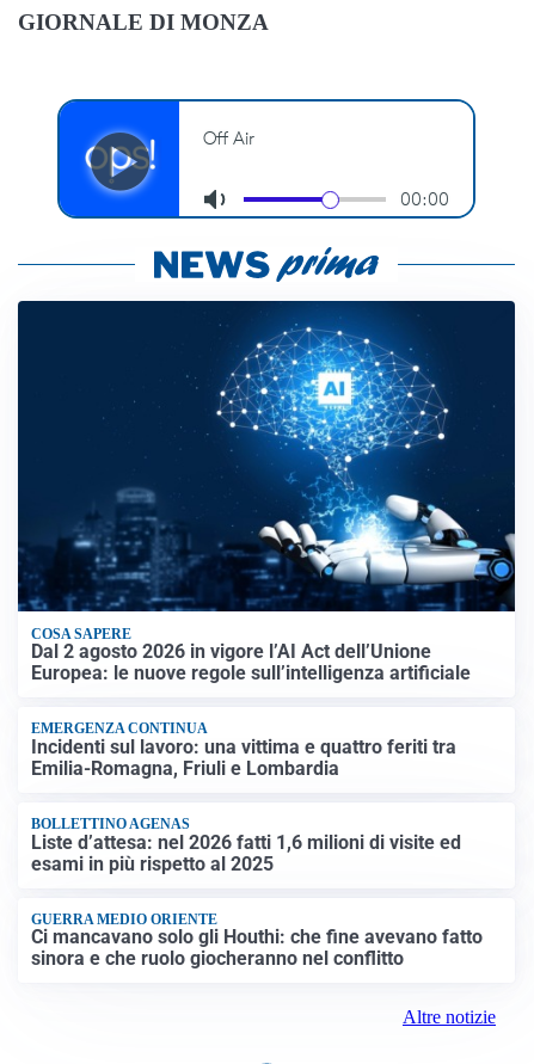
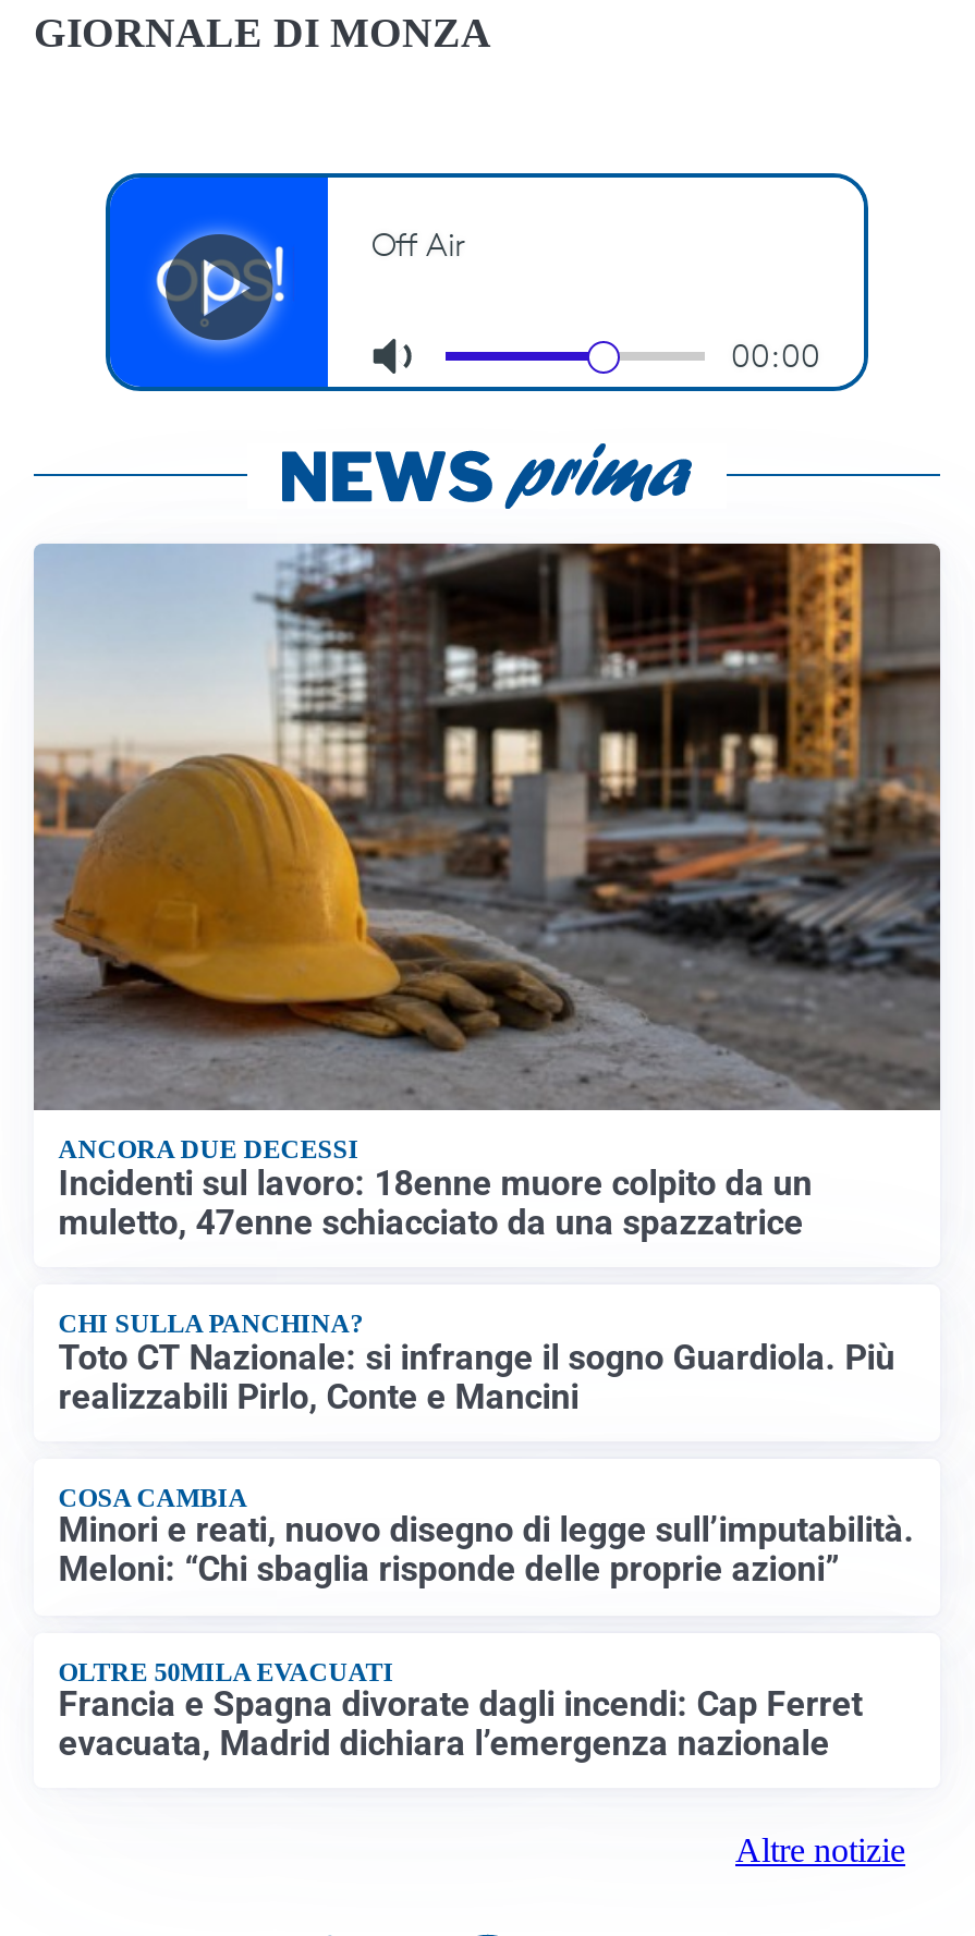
- [image]
- COSA SAPERE
- Dal 2 agosto 2026 in vigore l’AI Act dell’Unione
- Europea: le nuove regole sull’intelligenza artificiale
+ [image]
+ ANCORA DUE DECESSI
+ Incidenti sul lavoro: 18enne muore colpito da un
+ muletto, 47enne schiacciato da una spazzatrice

- EMERGENZA CONTINUA
- Incidenti sul lavoro: una vittima e quattro feriti tra
- Emilia-Romagna, Friuli e Lombardia
+ CHI SULLA PANCHINA?
+ Toto CT Nazionale: si infrange il sogno Guardiola. Più
+ realizzabili Pirlo, Conte e Mancini

- BOLLETTINO AGENAS
- Liste d’attesa: nel 2026 fatti 1,6 milioni di visite ed
- esami in più rispetto al 2025
+ COSA CAMBIA
+ Minori e reati, nuovo disegno di legge sull’imputabilità.
+ Meloni: “Chi sbaglia risponde delle proprie azioni”

- GUERRA MEDIO ORIENTE
- Ci mancavano solo gli Houthi: che fine avevano fatto
- sinora e che ruolo giocheranno nel conflitto
+ OLTRE 50MILA EVACUATI
+ Francia e Spagna divorate dagli incendi: Cap Ferret
+ evacuata, Madrid dichiara l’emergenza nazionale
